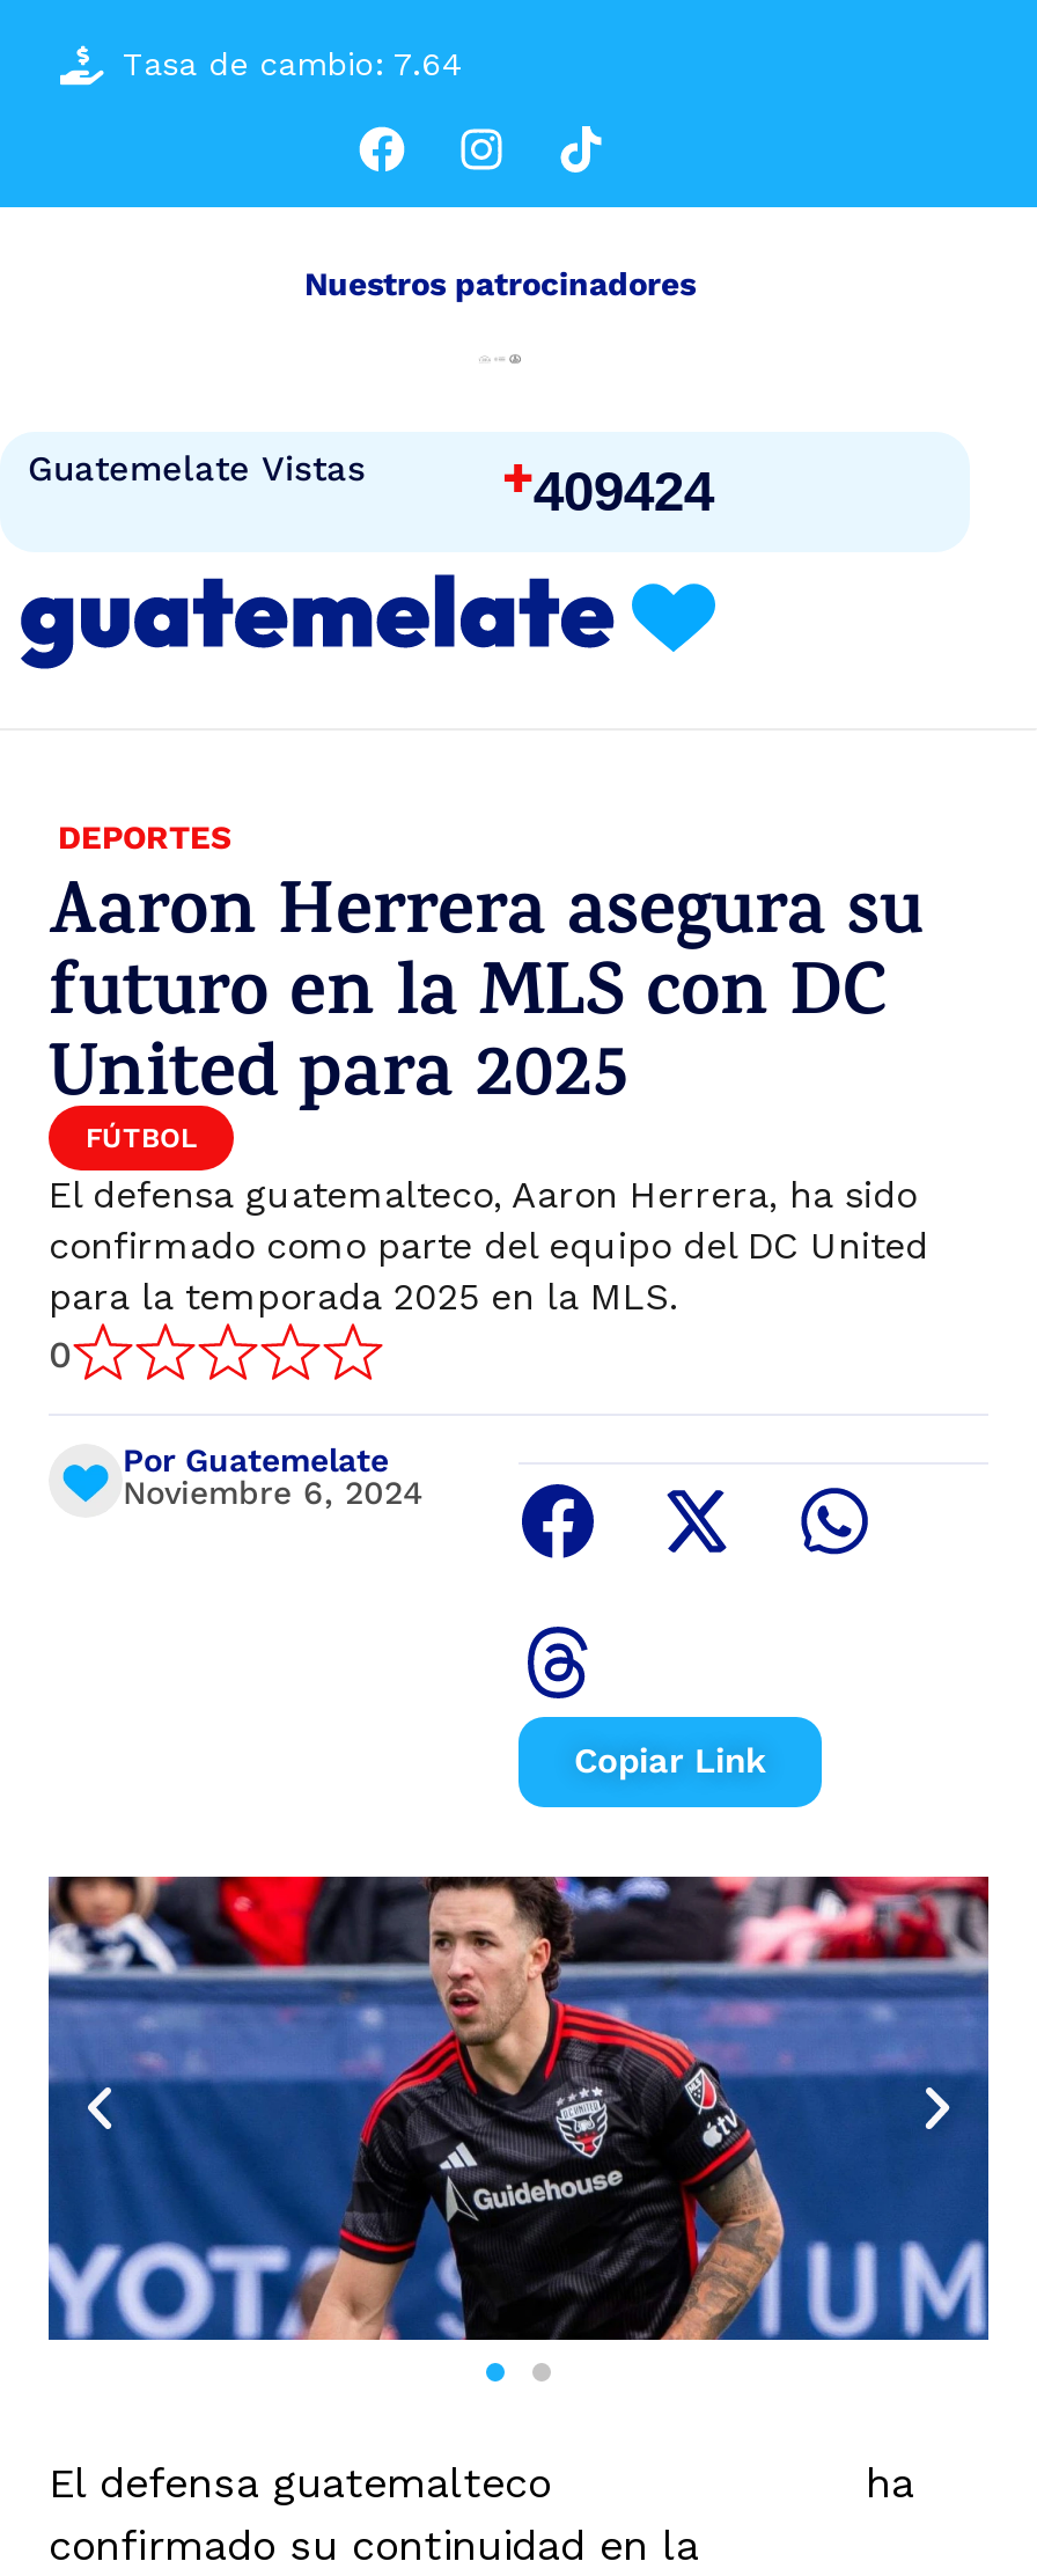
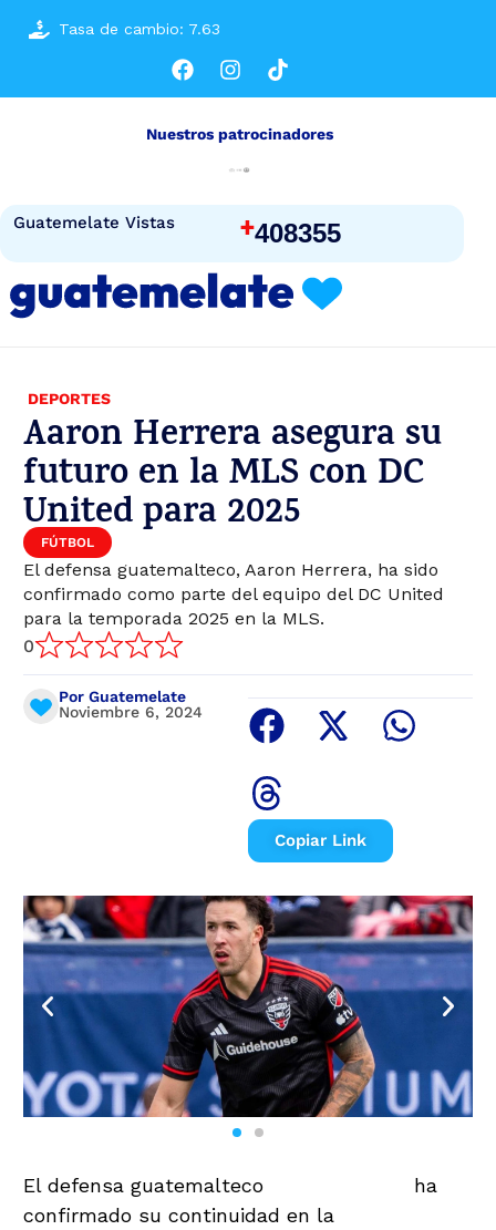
- Tasa de cambio: 7.64
+ Tasa de cambio: 7.63

- +409424
+ +408355
